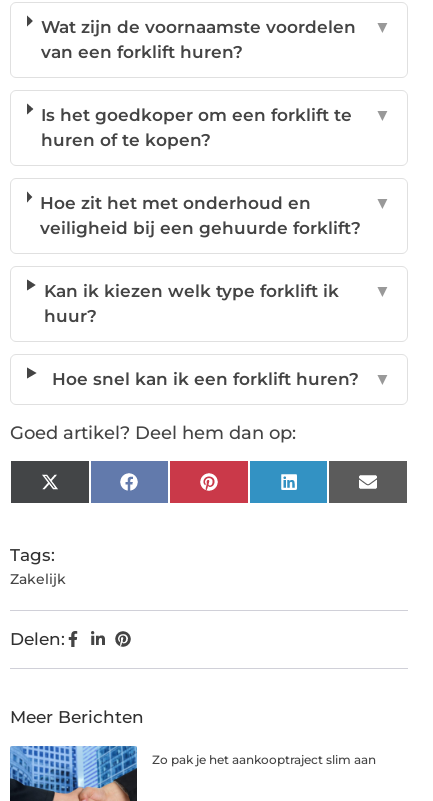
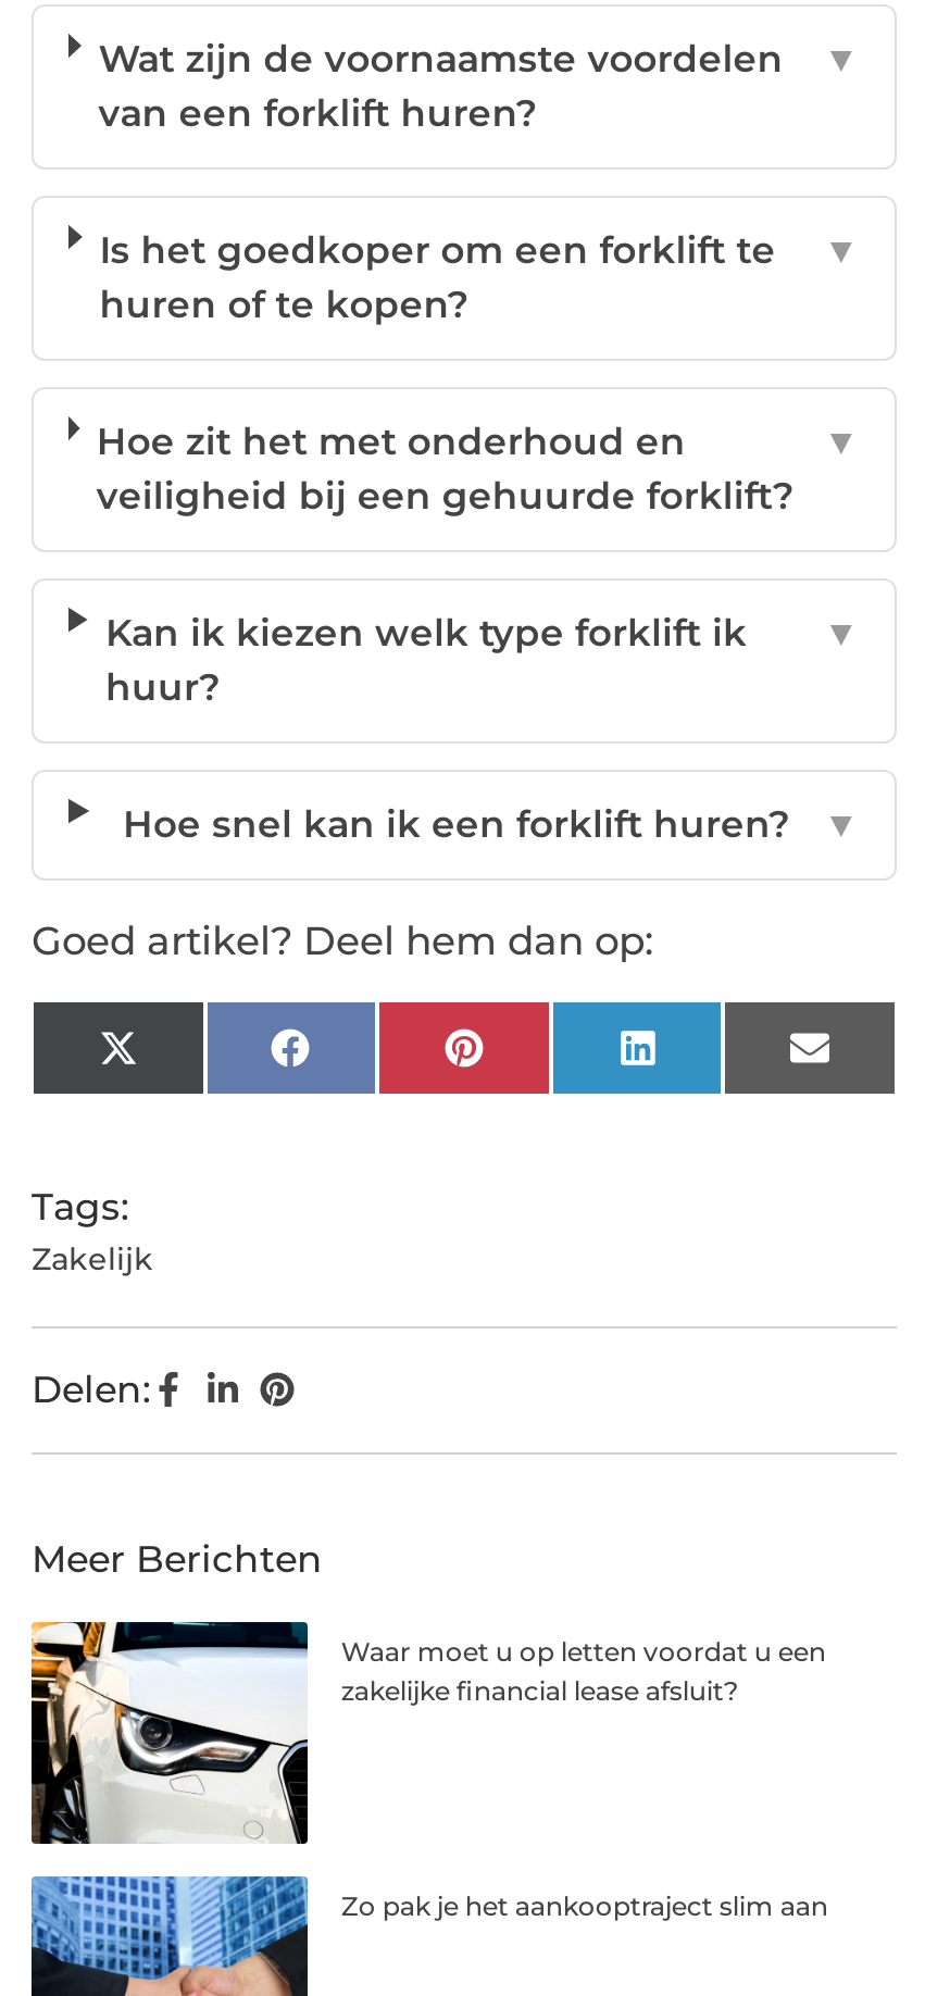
+ [image]
+ Waar moet u op letten voordat u een
+ zakelijke financial lease afsluit?
